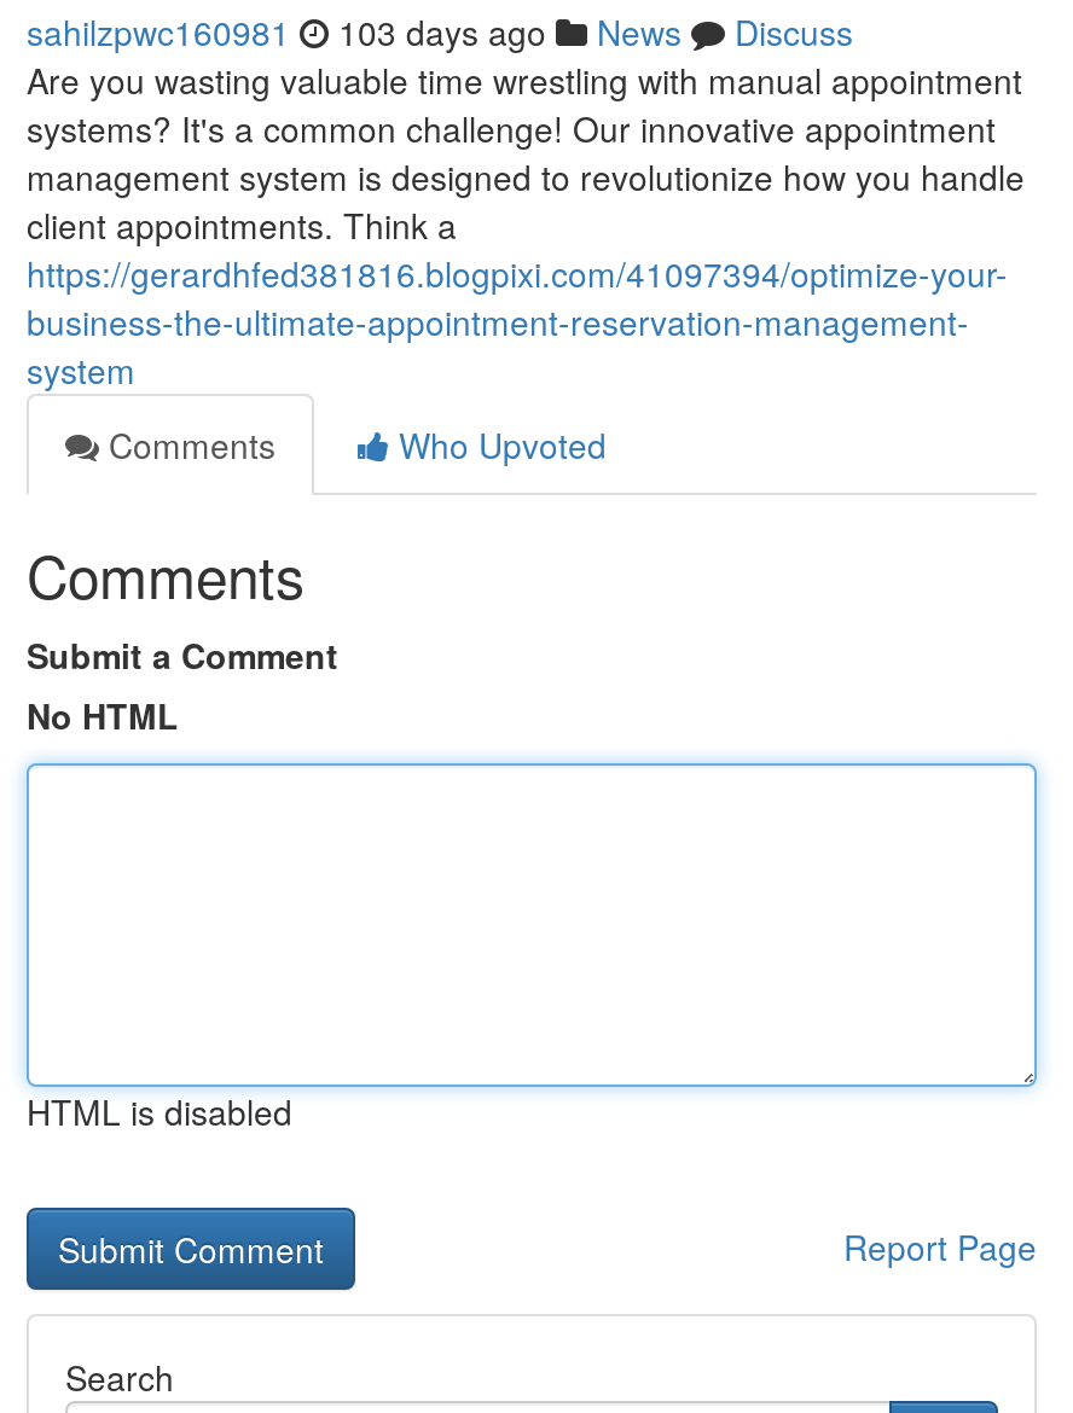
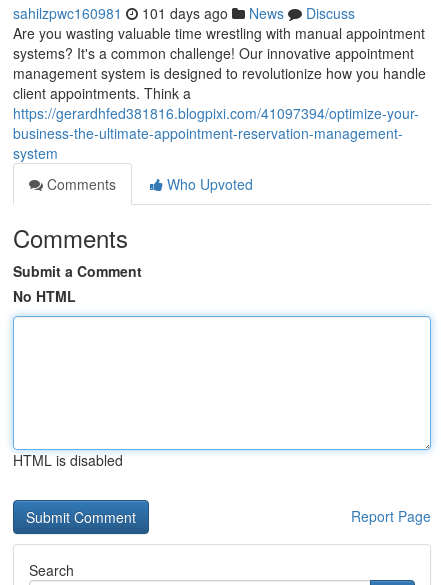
- sahilzpwc160981 103 days ago News Discuss
+ sahilzpwc160981 101 days ago News Discuss
